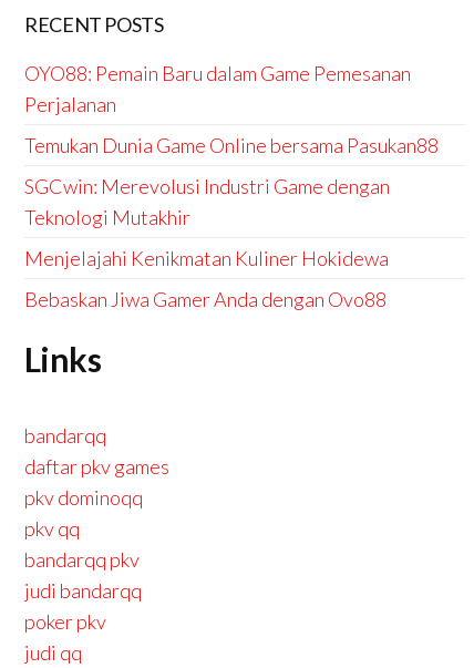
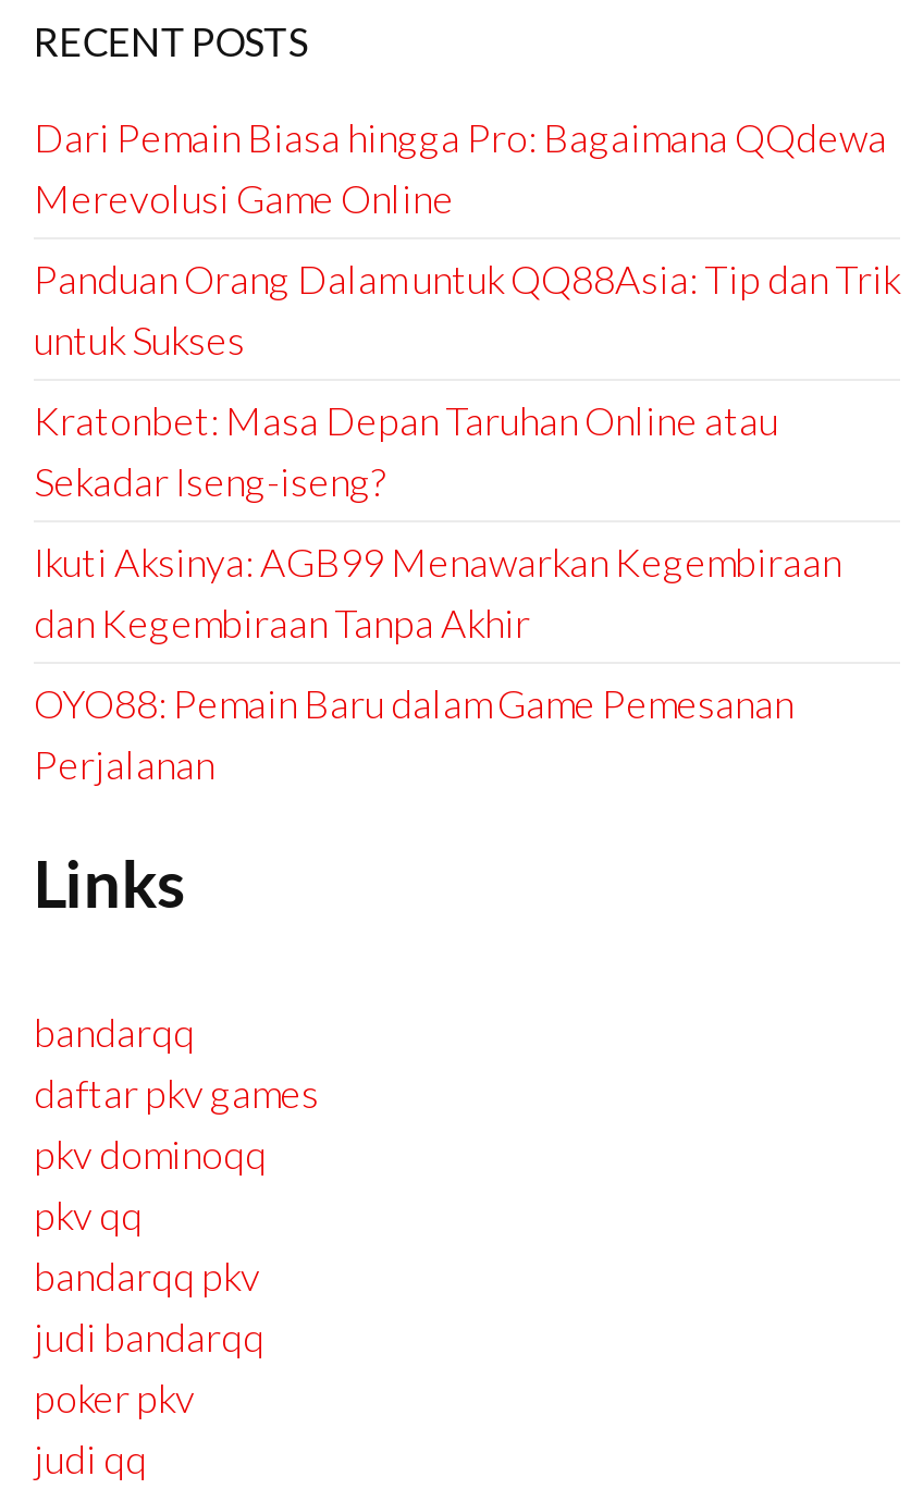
+ Dari Pemain Biasa hingga Pro: Bagaimana QQdewa
+ Merevolusi Game Online
+ Panduan Orang Dalam untuk QQ88Asia: Tip dan Trik
+ untuk Sukses
+ Kratonbet: Masa Depan Taruhan Online atau
+ Sekadar Iseng-iseng?
+ Ikuti Aksinya: AGB99 Menawarkan Kegembiraan
+ dan Kegembiraan Tanpa Akhir

moved down: OYO88: Pemain Baru dalam Game Pemesanan | Perjalanan

- Temukan Dunia Game Online bersama Pasukan88
- SGCwin: Merevolusi Industri Game dengan
- Teknologi Mutakhir
- Menjelajahi Kenikmatan Kuliner Hokidewa
- Bebaskan Jiwa Gamer Anda dengan Ovo88
